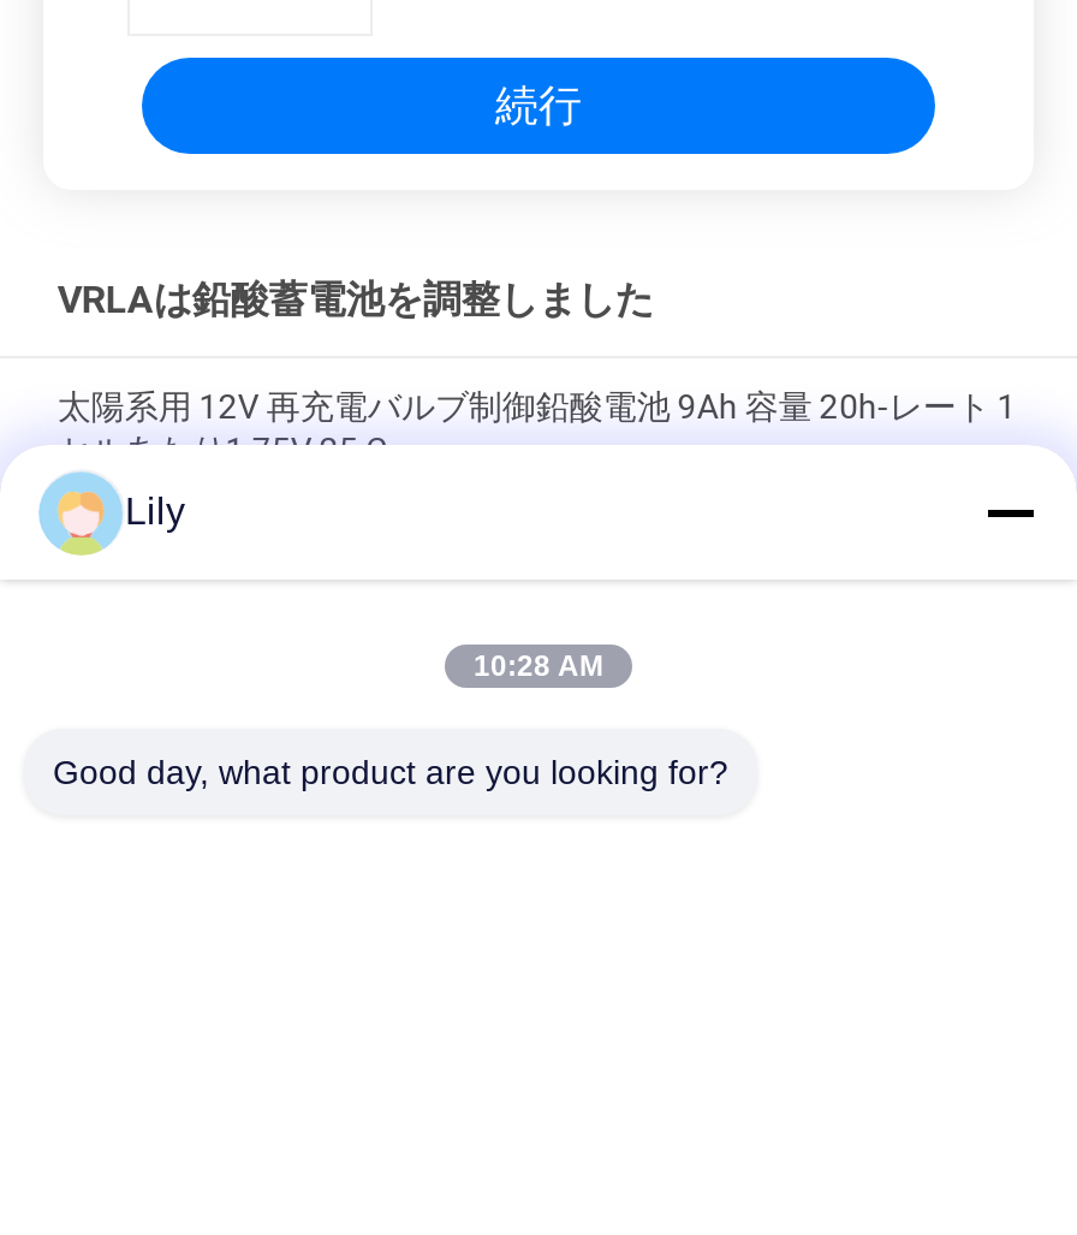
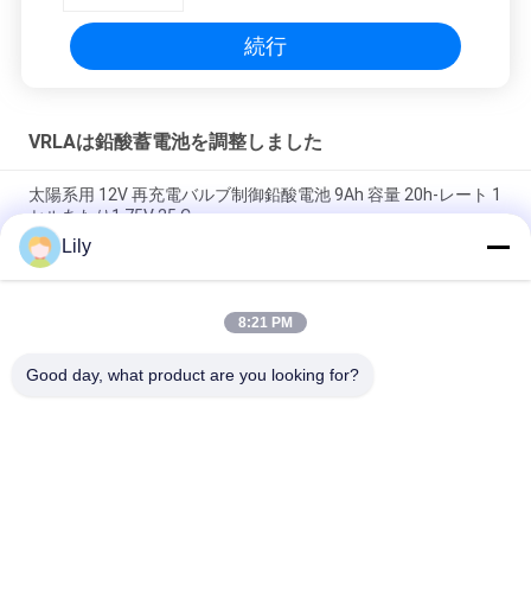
- 10:28 AM
+ 8:21 PM
